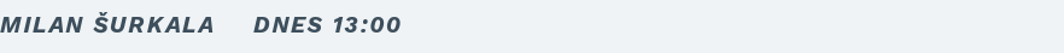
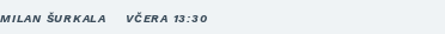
- MILAN ŠURKALA DNES 13:00
+ MILAN ŠURKALA VČERA 13:30
